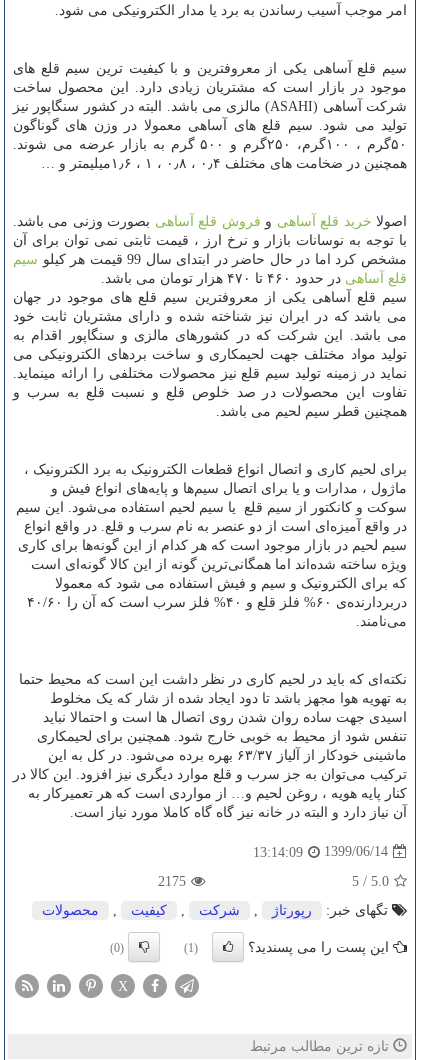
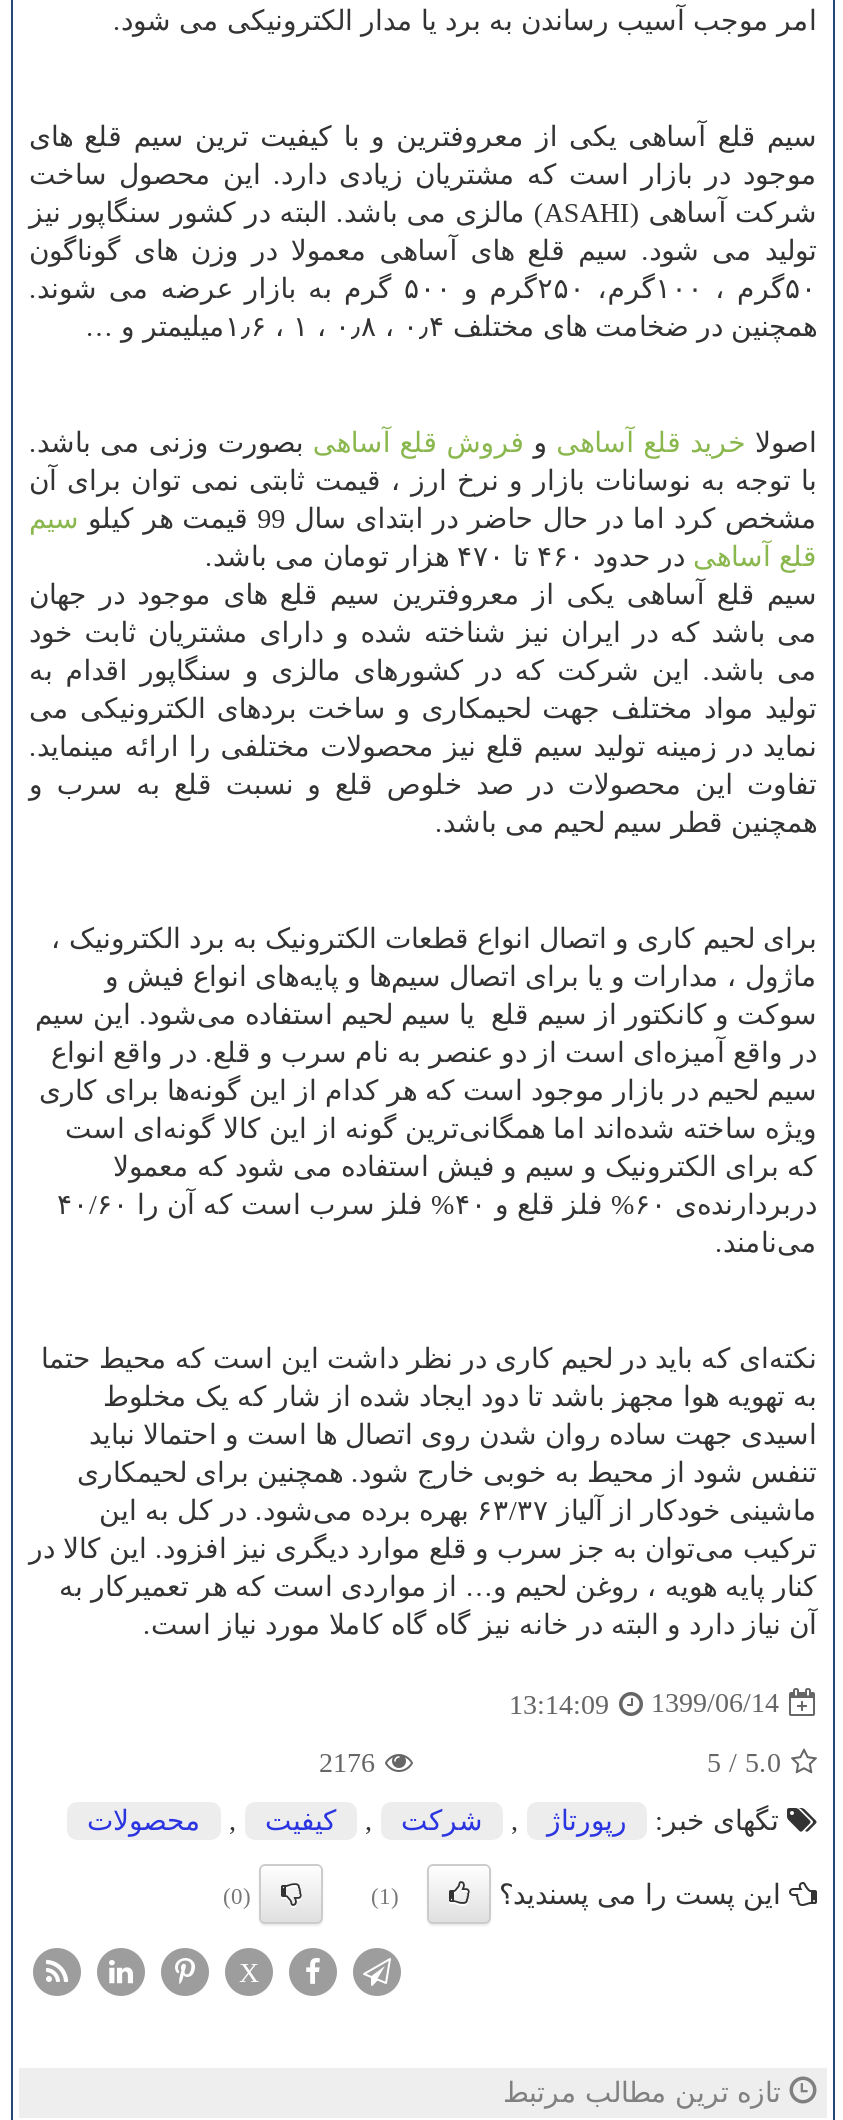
- 2175
+ 2176
